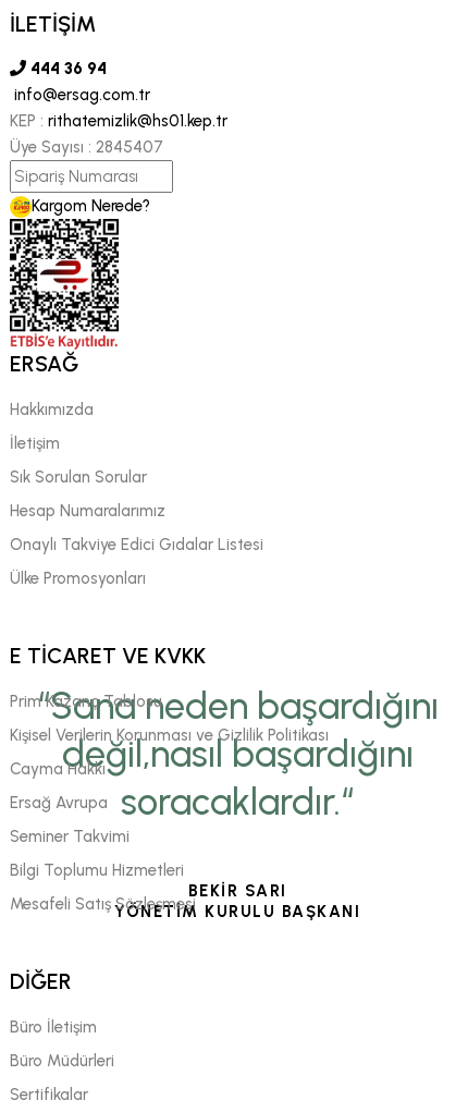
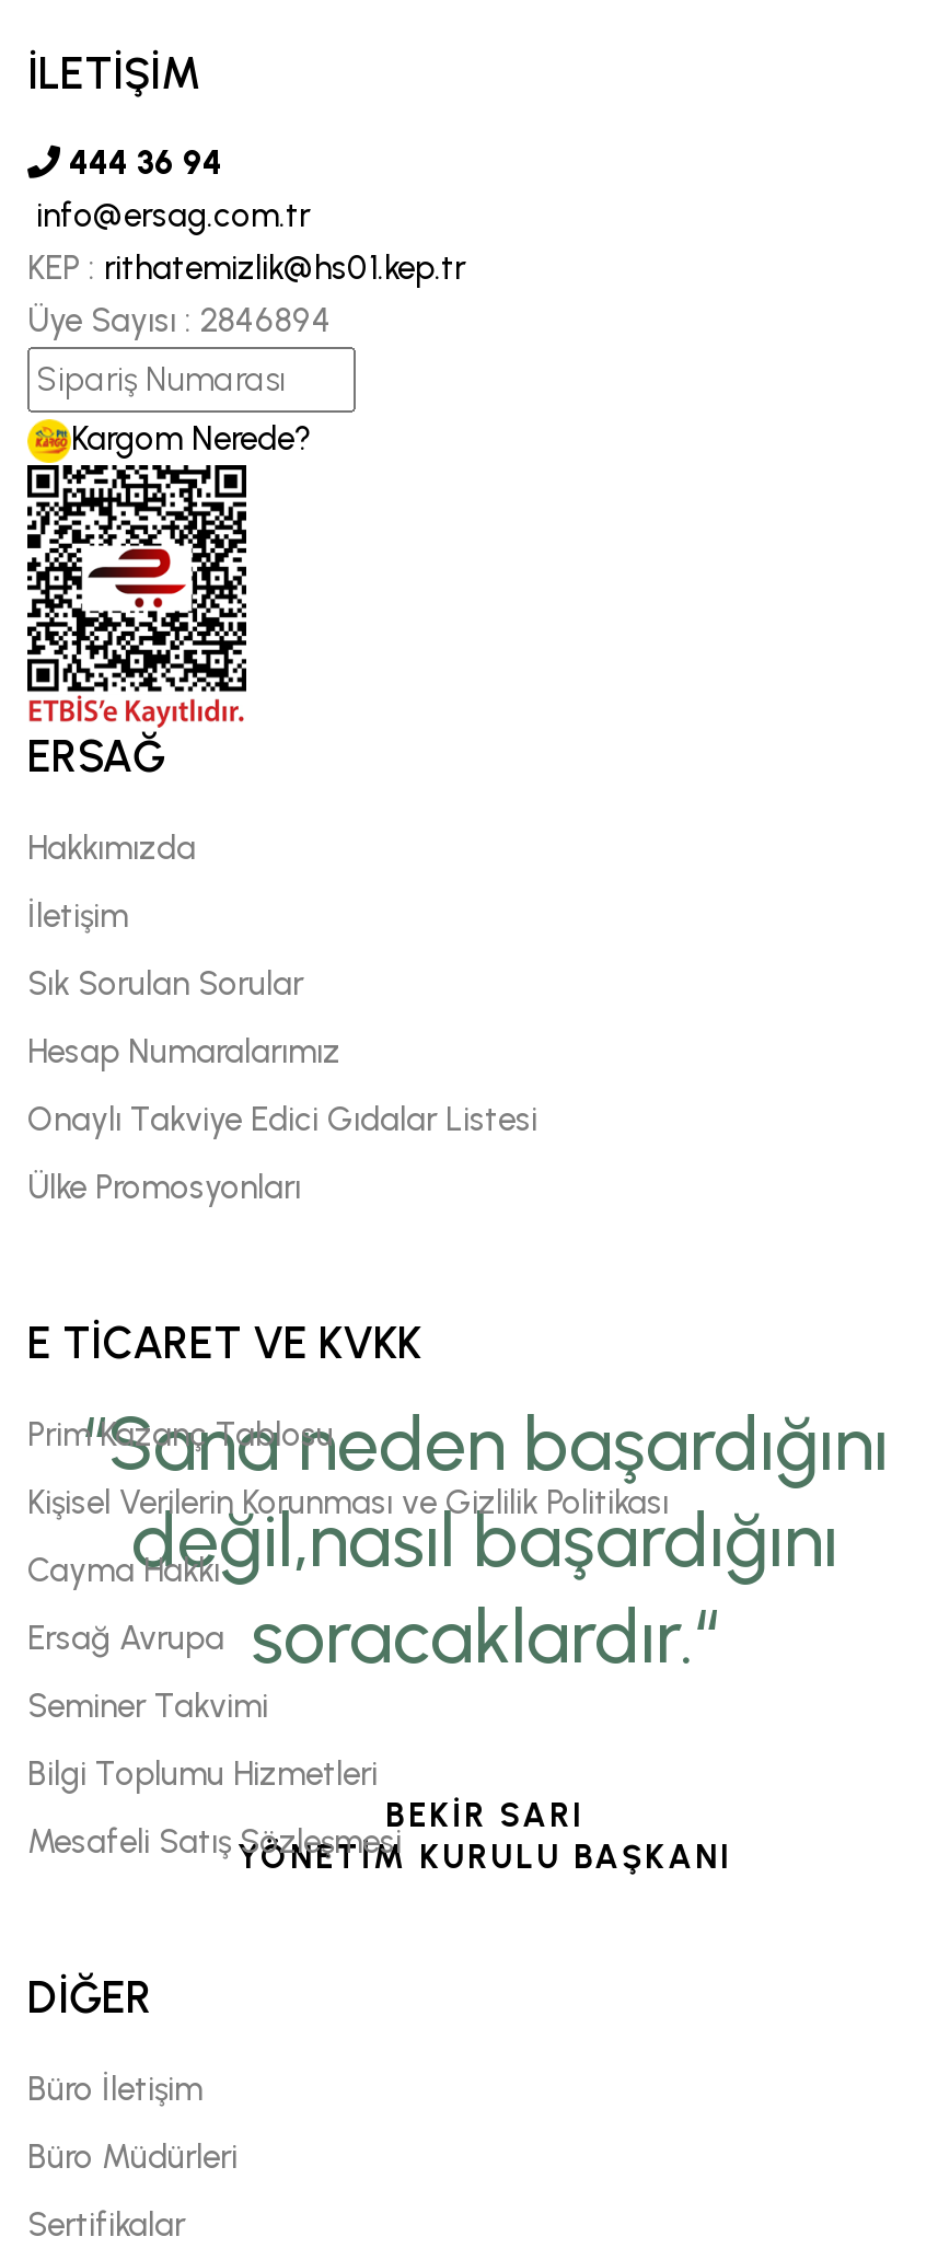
- Üye Sayısı : 2845407
+ Üye Sayısı : 2846894
